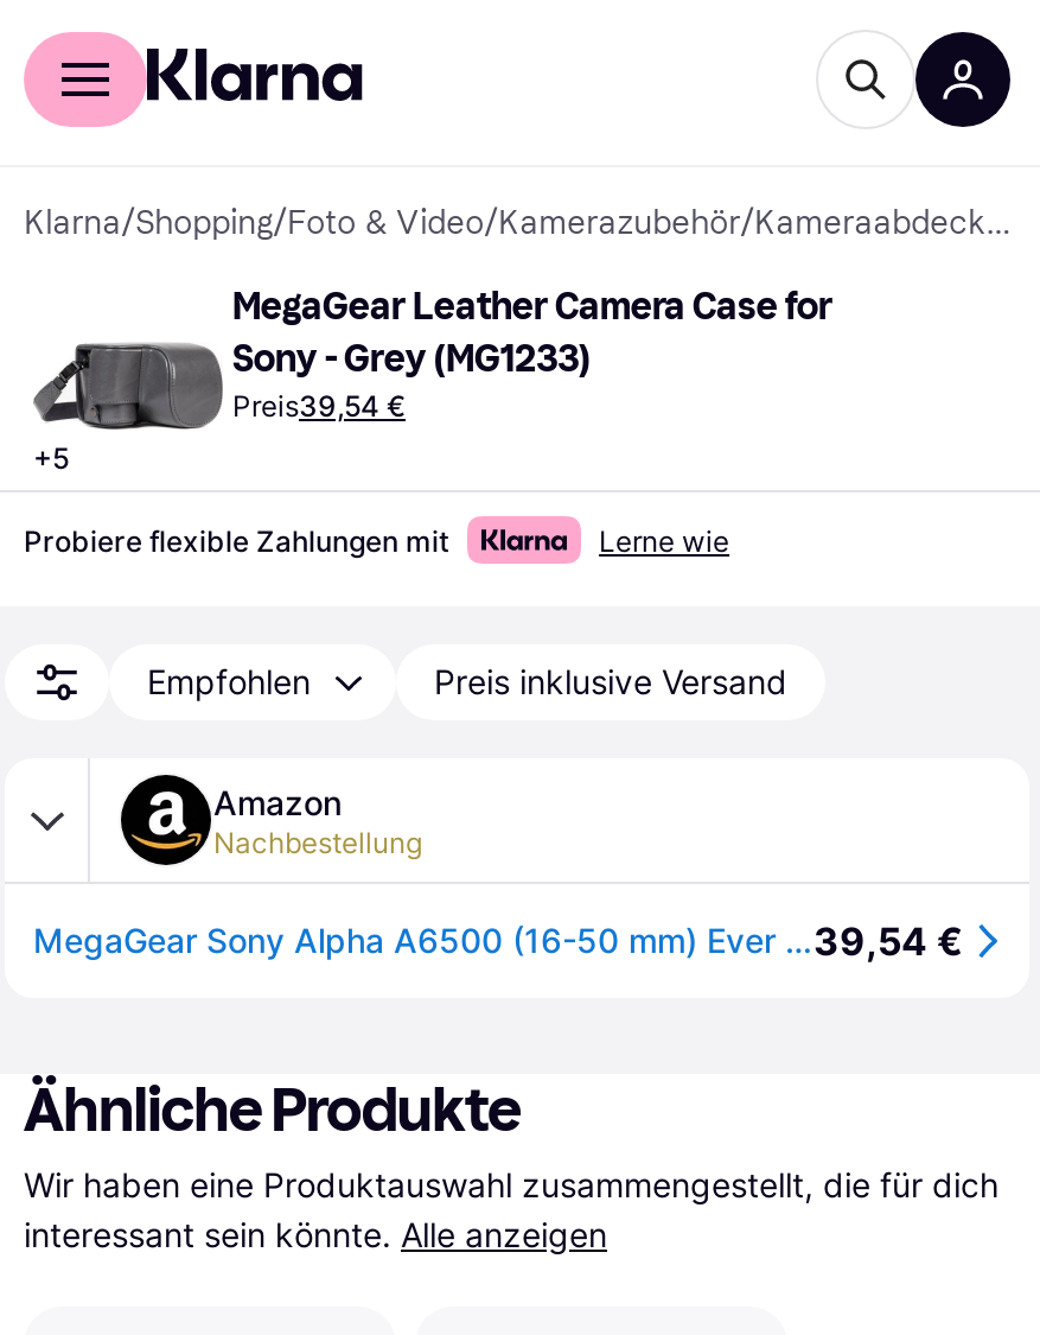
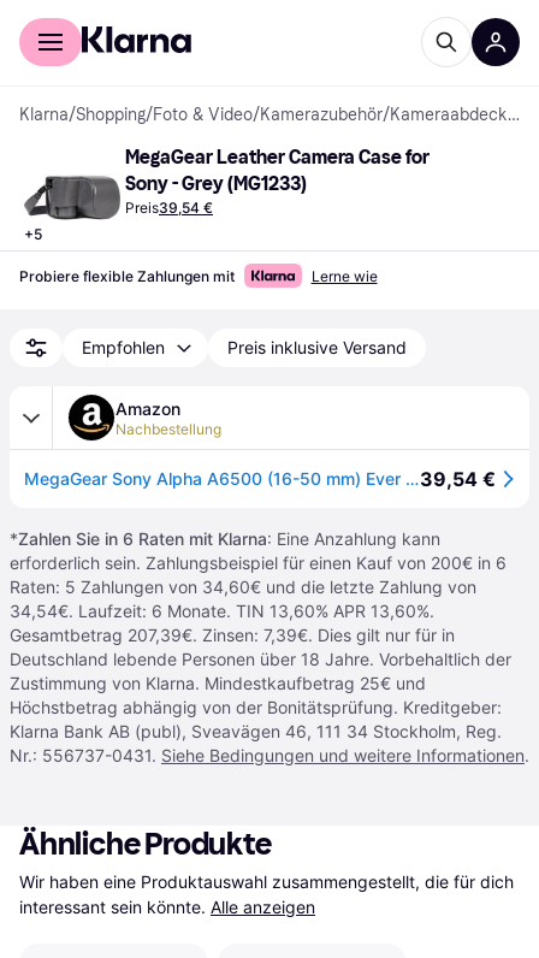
+ *Zahlen Sie in 6 Raten mit Klarna: Eine Anzahlung kann
+ erforderlich sein. Zahlungsbeispiel für einen Kauf von 200€ in 6
+ Raten: 5 Zahlungen von 34,60€ und die letzte Zahlung von
+ 34,54€. Laufzeit: 6 Monate. TIN 13,60% APR 13,60%.
+ Gesamtbetrag 207,39€. Zinsen: 7,39€. Dies gilt nur für in
+ Deutschland lebende Personen über 18 Jahre. Vorbehaltlich der
+ Zustimmung von Klarna. Mindestkaufbetrag 25€ und
+ Höchstbetrag abhängig von der Bonitätsprüfung. Kreditgeber:
+ Klarna Bank AB (publ), Sveavägen 46, 111 34 Stockholm, Reg.
+ Nr.: 556737-0431. Siehe Bedingungen und weitere Informationen.
